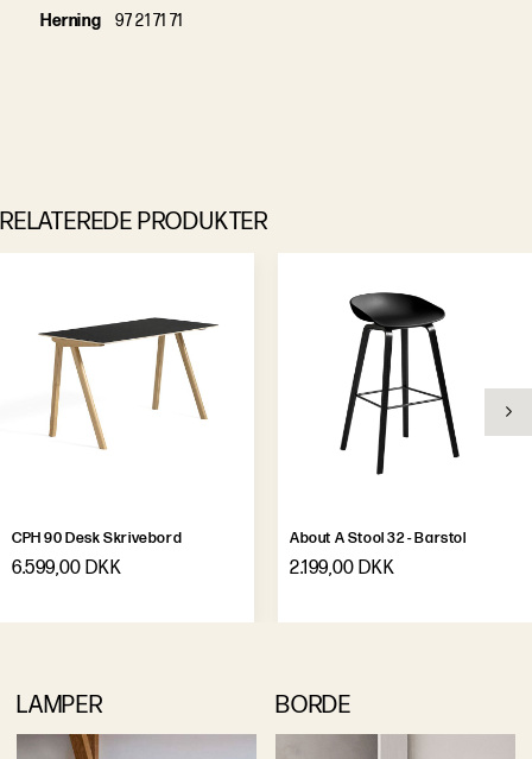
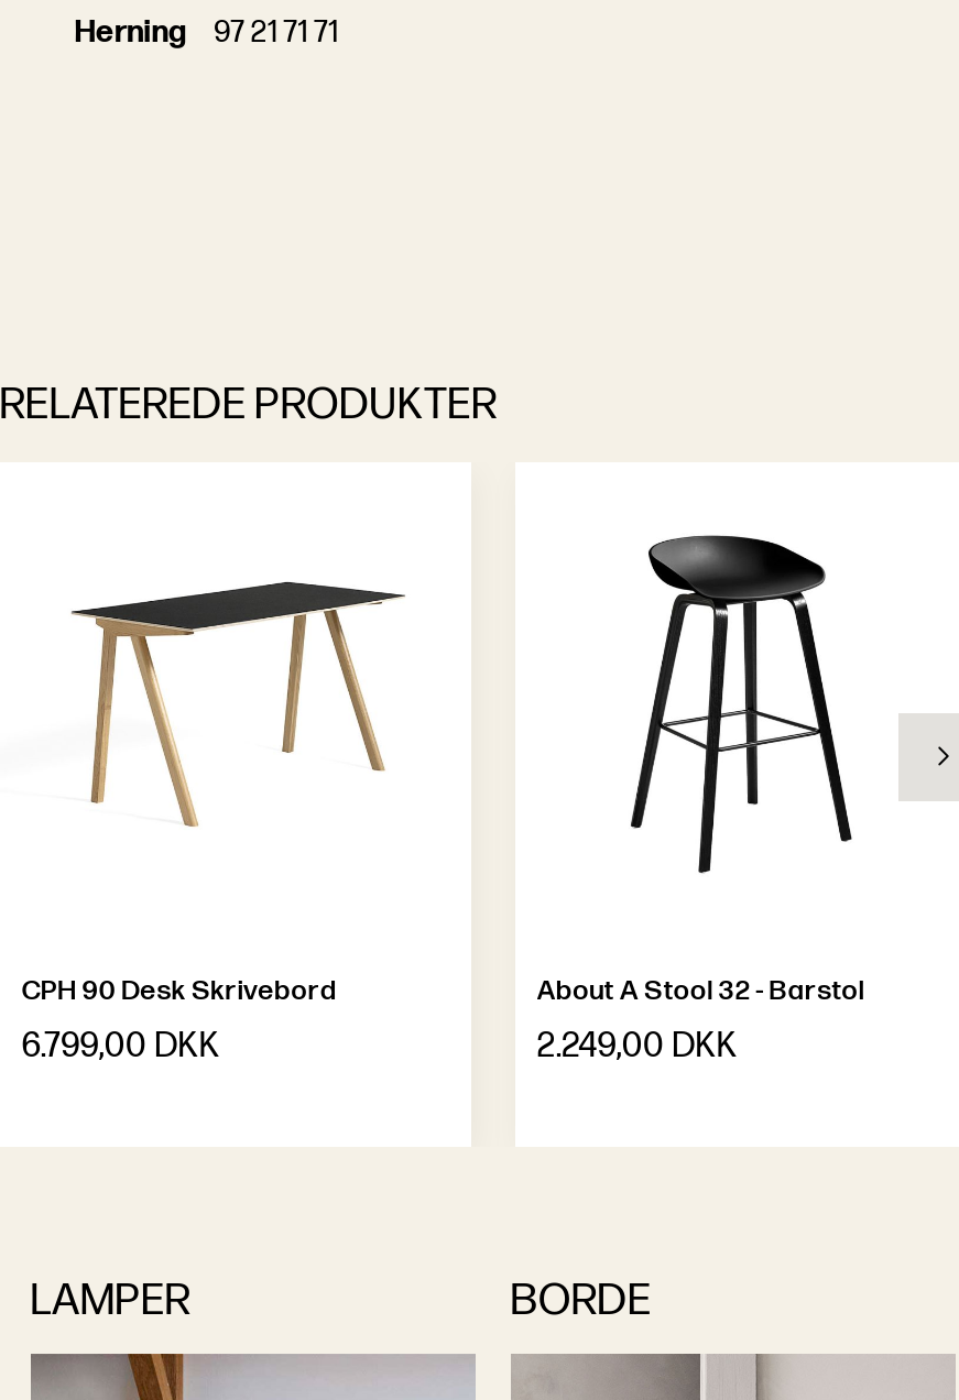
- 6.599,00 DKK
+ 6.799,00 DKK

- 2.199,00 DKK
+ 2.249,00 DKK
